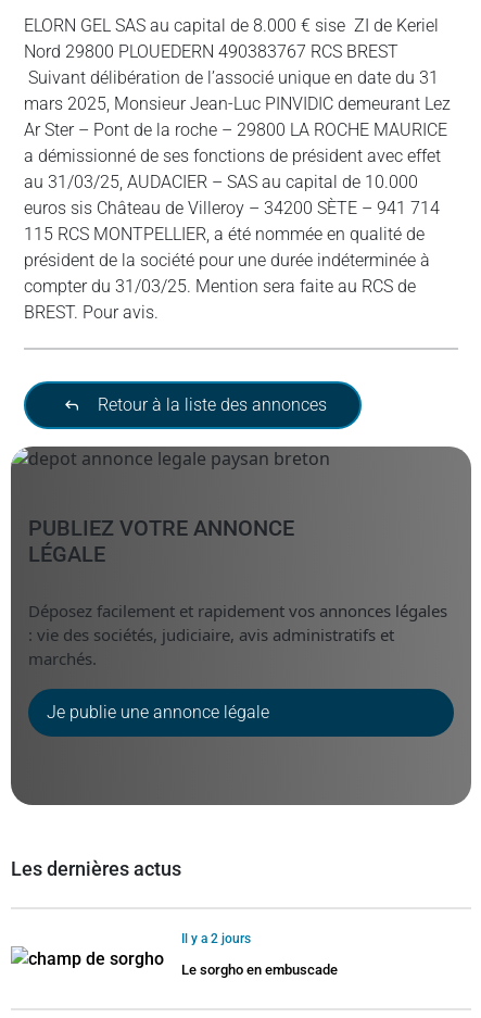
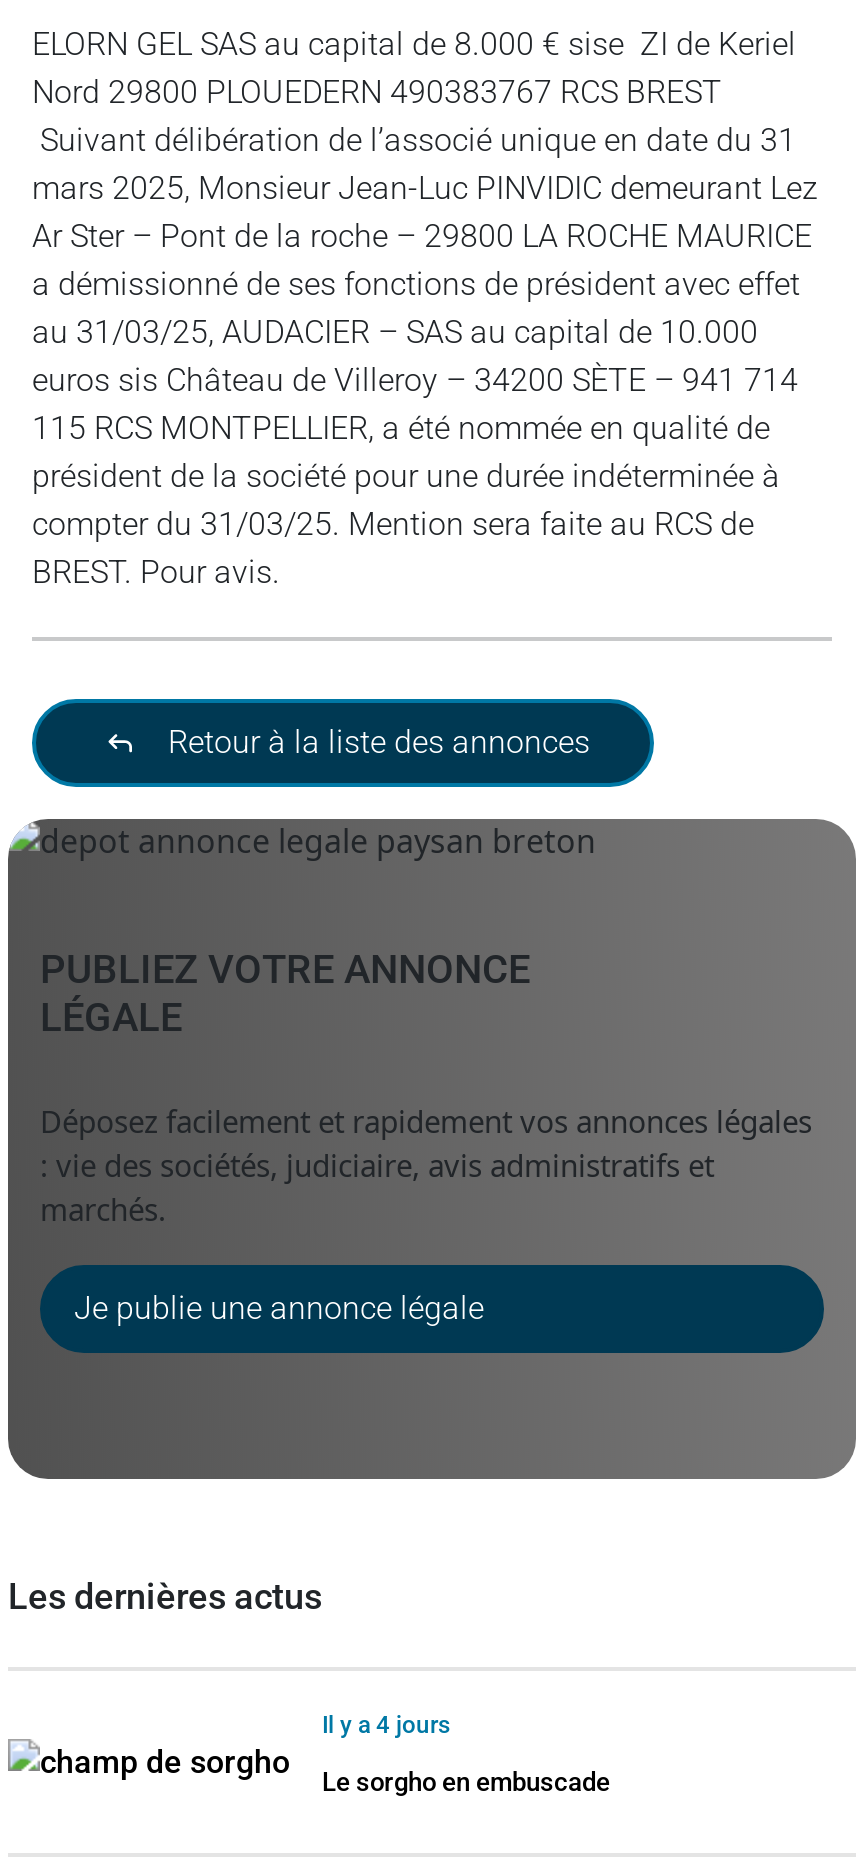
- Il y a 2 jours
+ Il y a 4 jours
